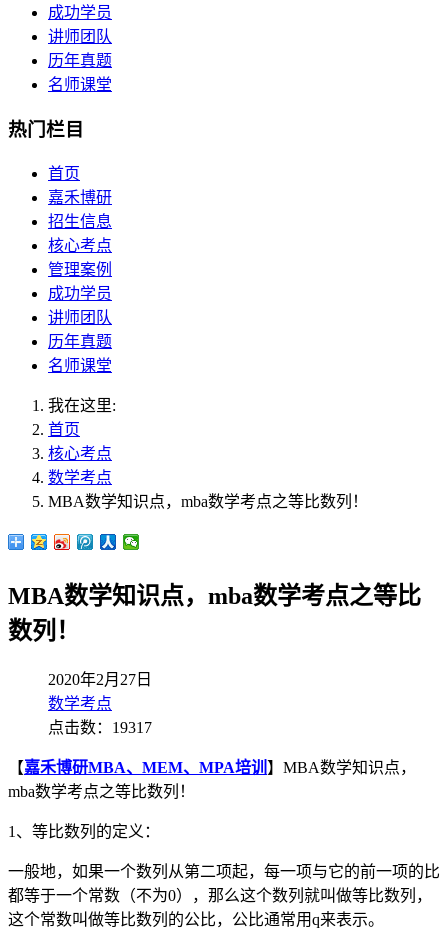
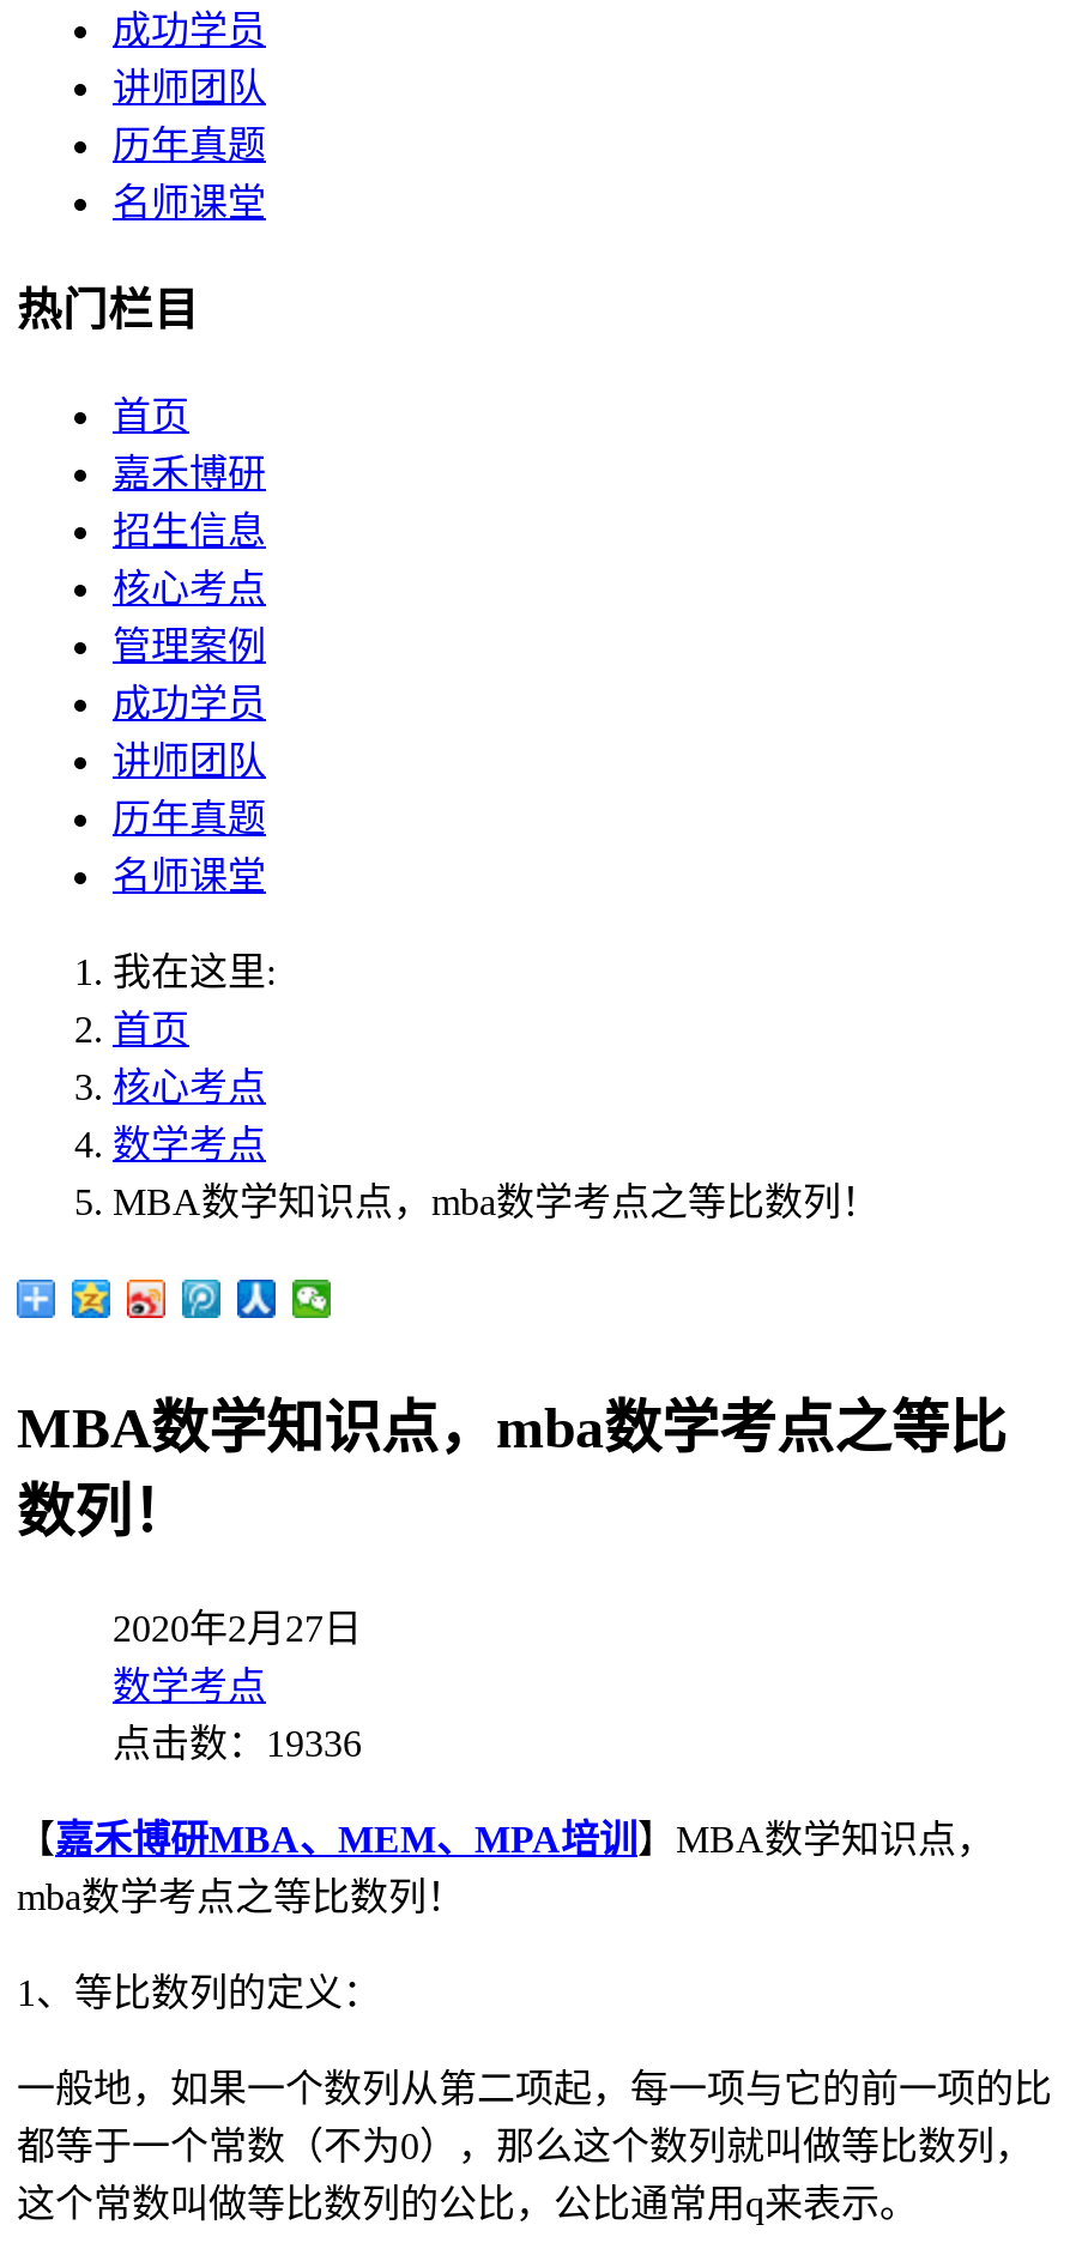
- 点击数：19317
+ 点击数：19336
